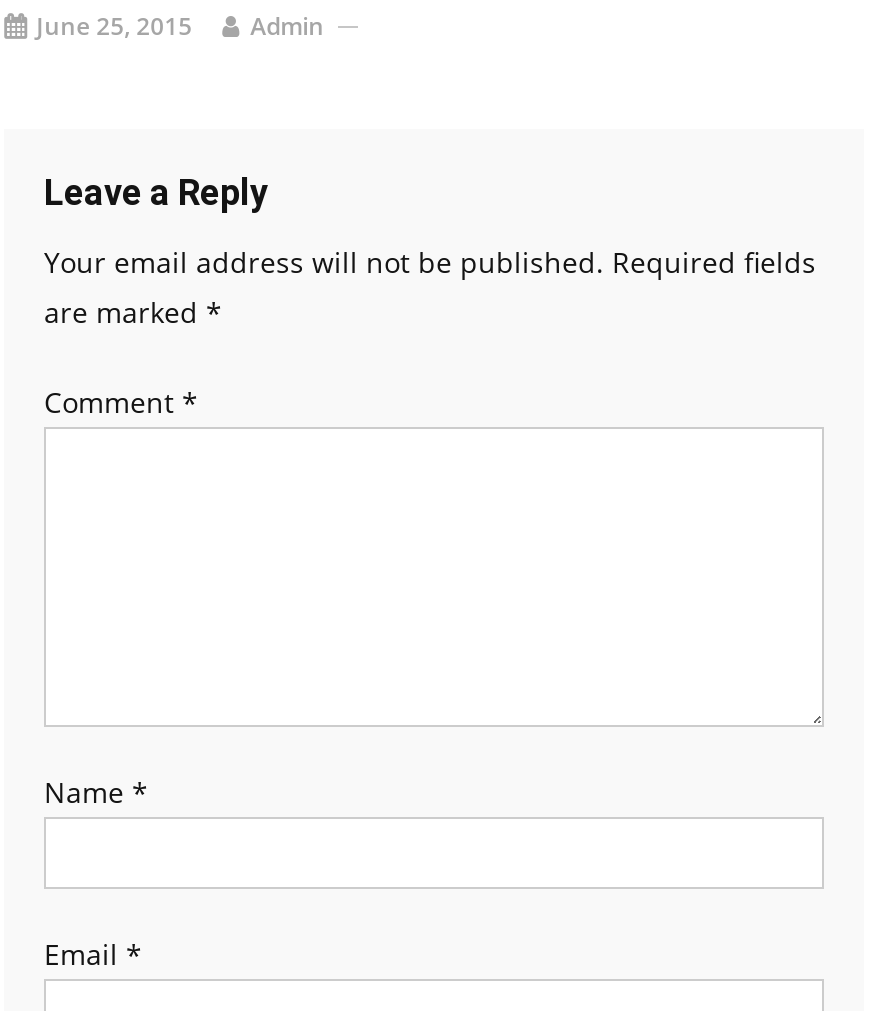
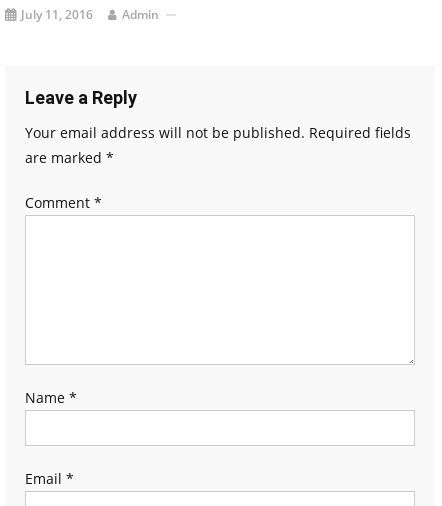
- June 25, 2015 Admin
+ July 11, 2016 Admin
